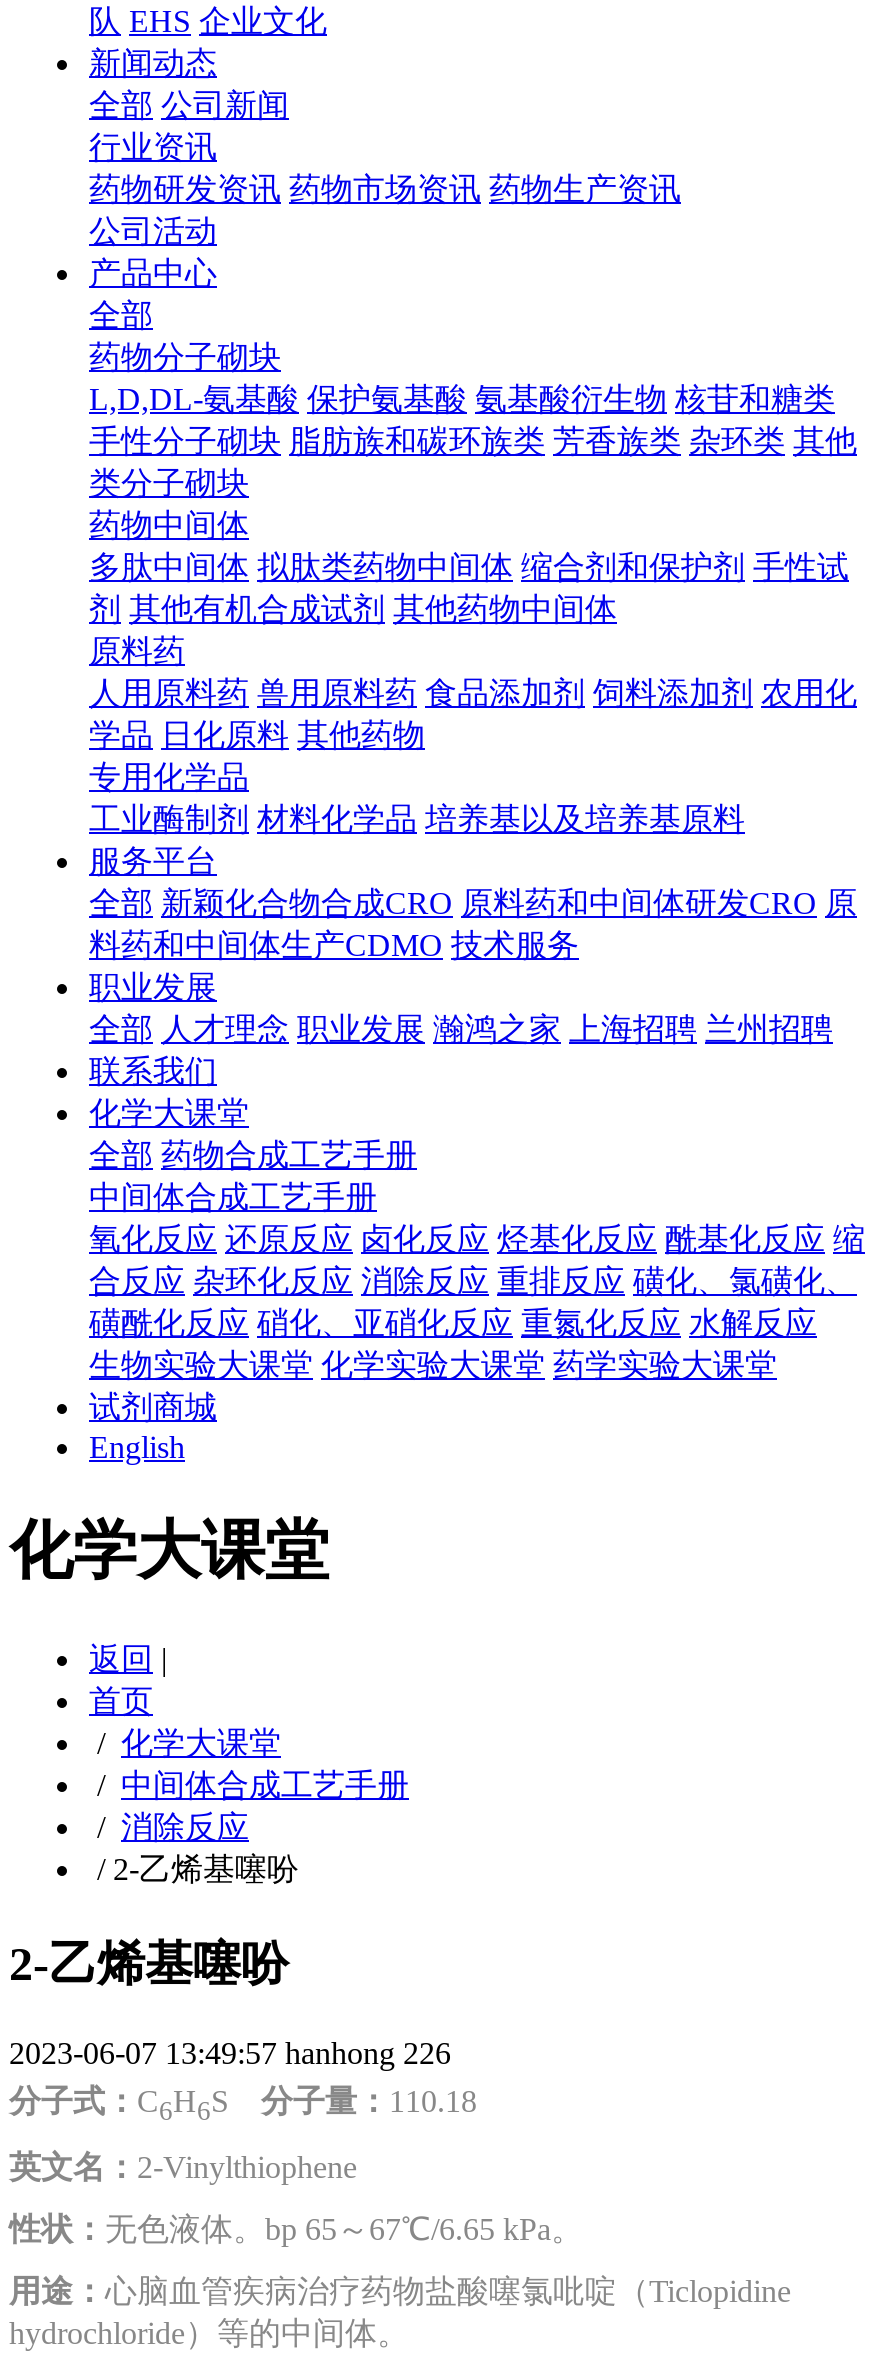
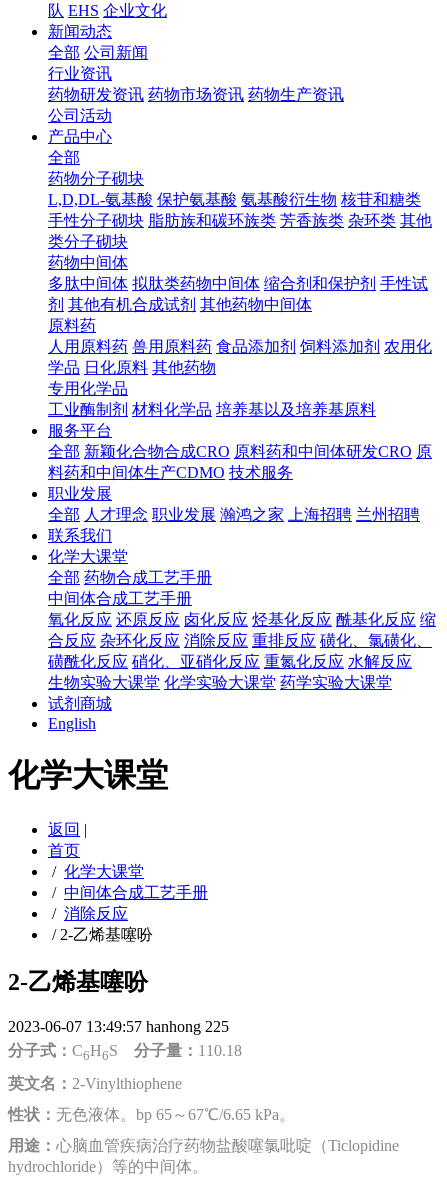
- 2023-06-07 13:49:57 hanhong 226
+ 2023-06-07 13:49:57 hanhong 225
